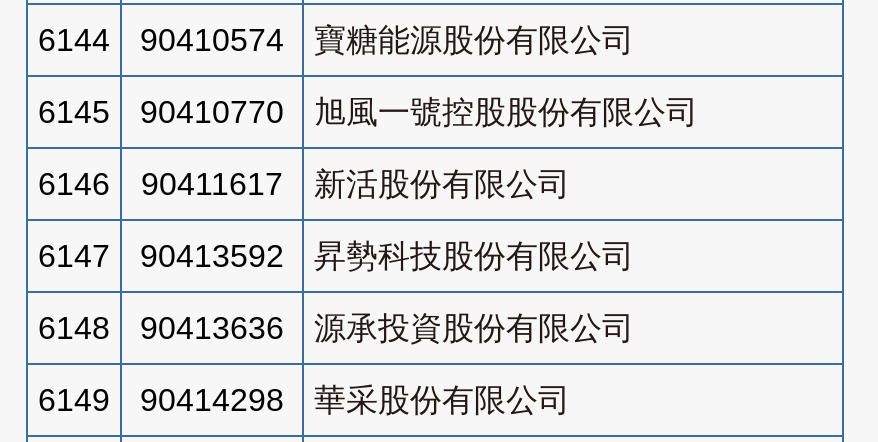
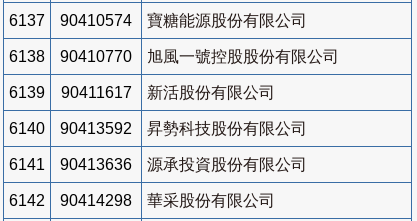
- 6144 90410574 寶糖能源股份有限公司
+ 6137 90410574 寶糖能源股份有限公司

- 6145 90410770 旭風一號控股股份有限公司
+ 6138 90410770 旭風一號控股股份有限公司

- 6146 90411617 新活股份有限公司
+ 6139 90411617 新活股份有限公司

- 6147 90413592 昇勢科技股份有限公司
+ 6140 90413592 昇勢科技股份有限公司

- 6148 90413636 源承投資股份有限公司
+ 6141 90413636 源承投資股份有限公司

- 6149 90414298 華采股份有限公司
+ 6142 90414298 華采股份有限公司
